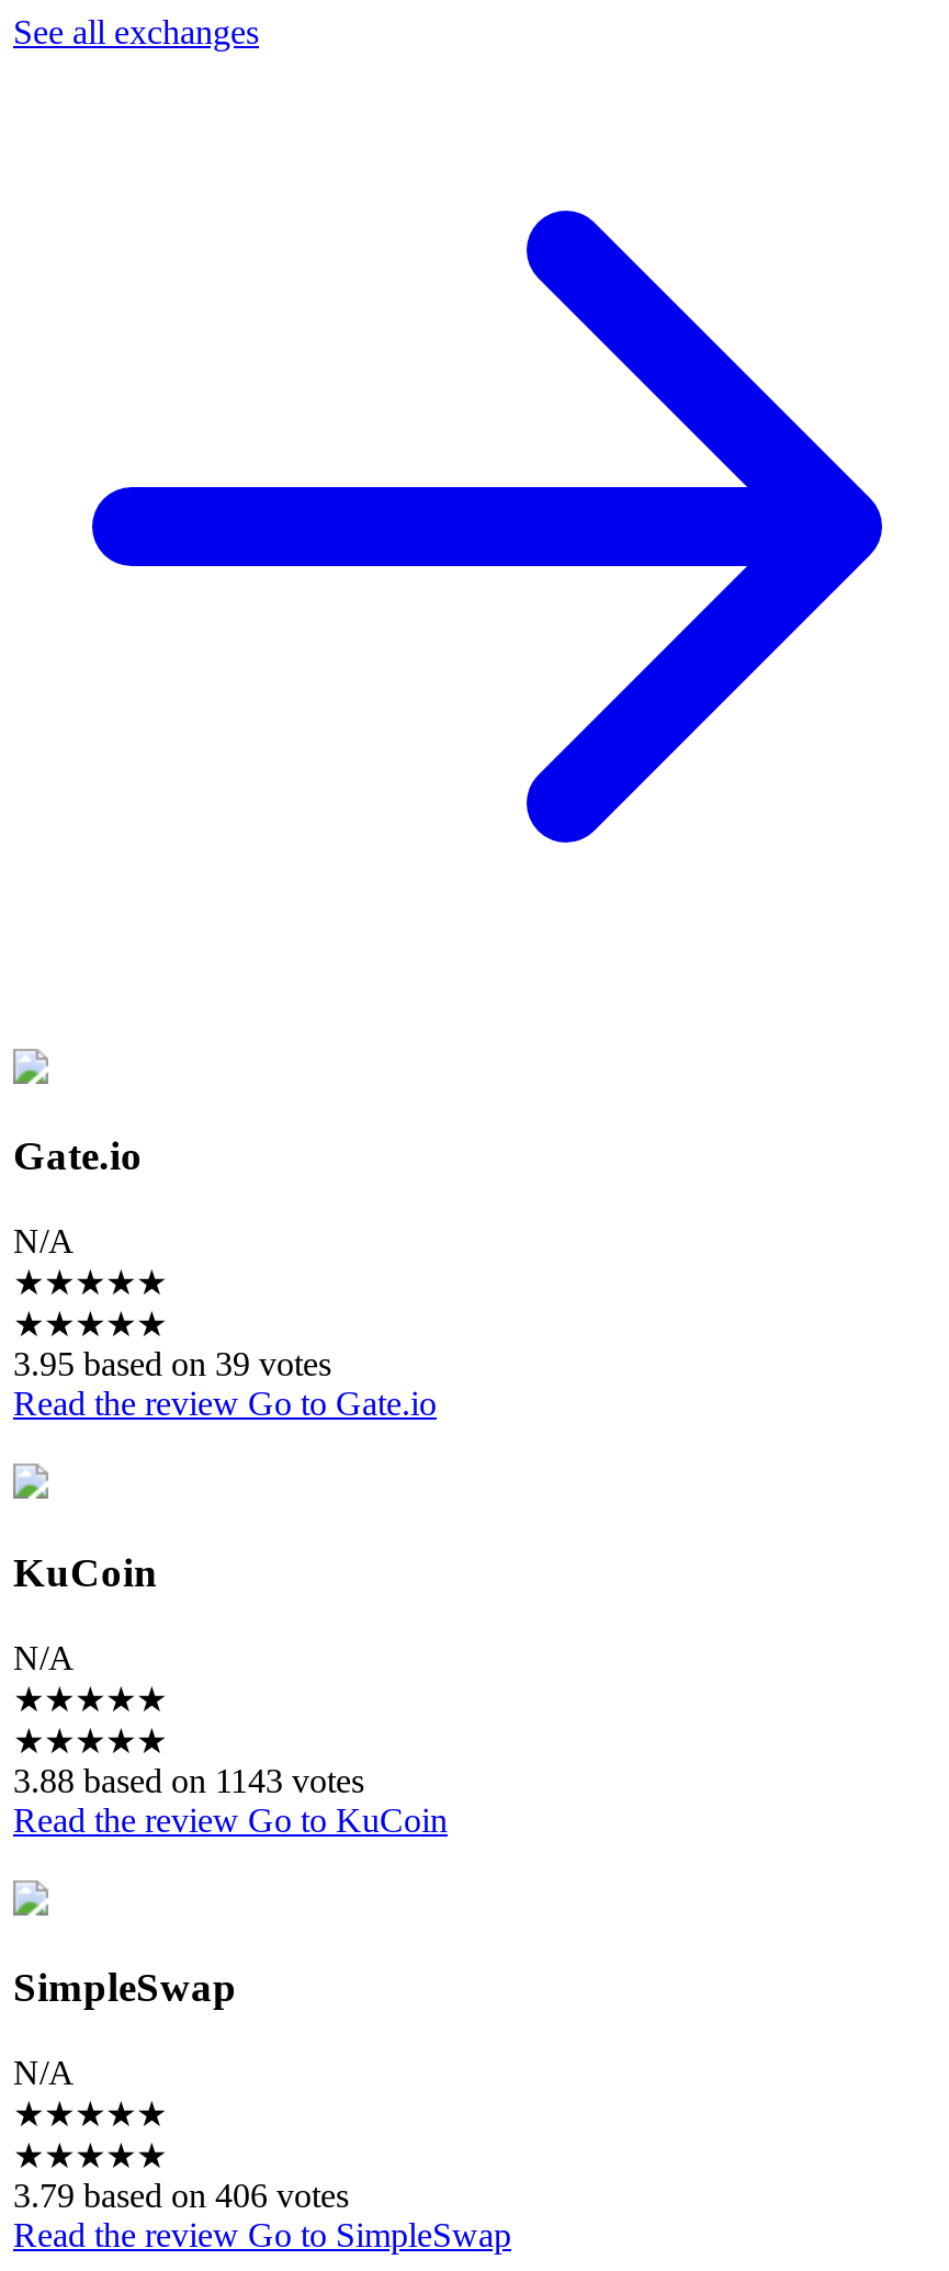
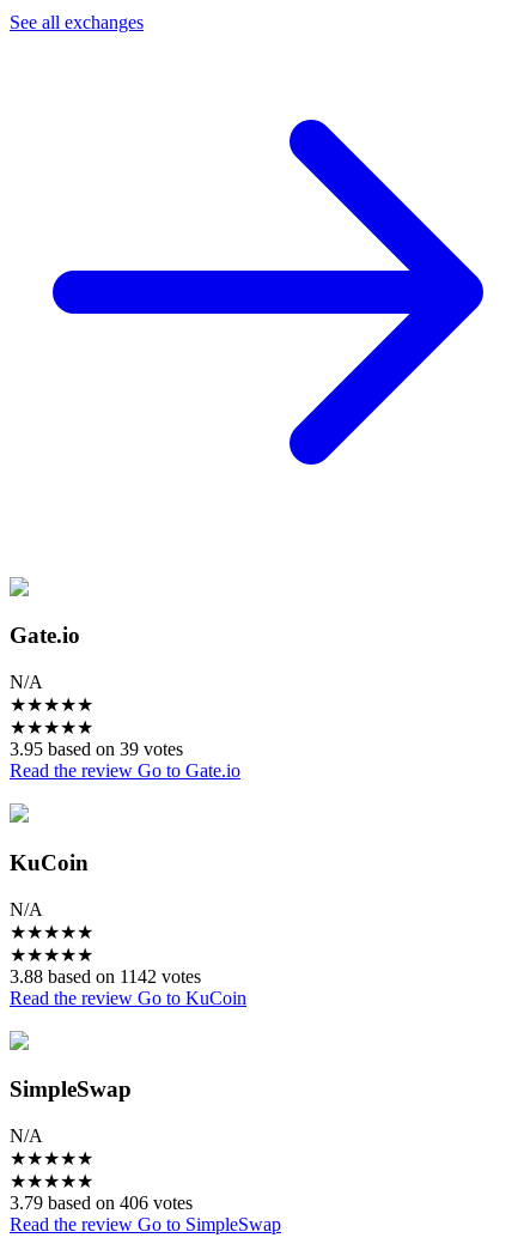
- 3.88 based on 1143 votes
+ 3.88 based on 1142 votes
